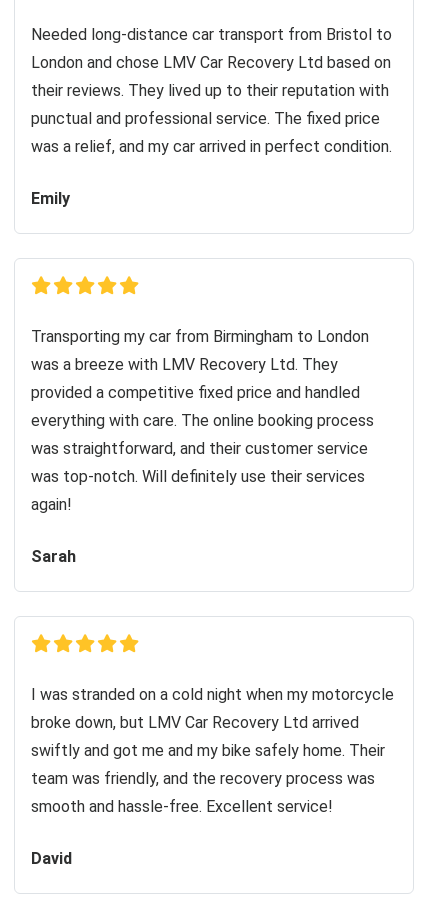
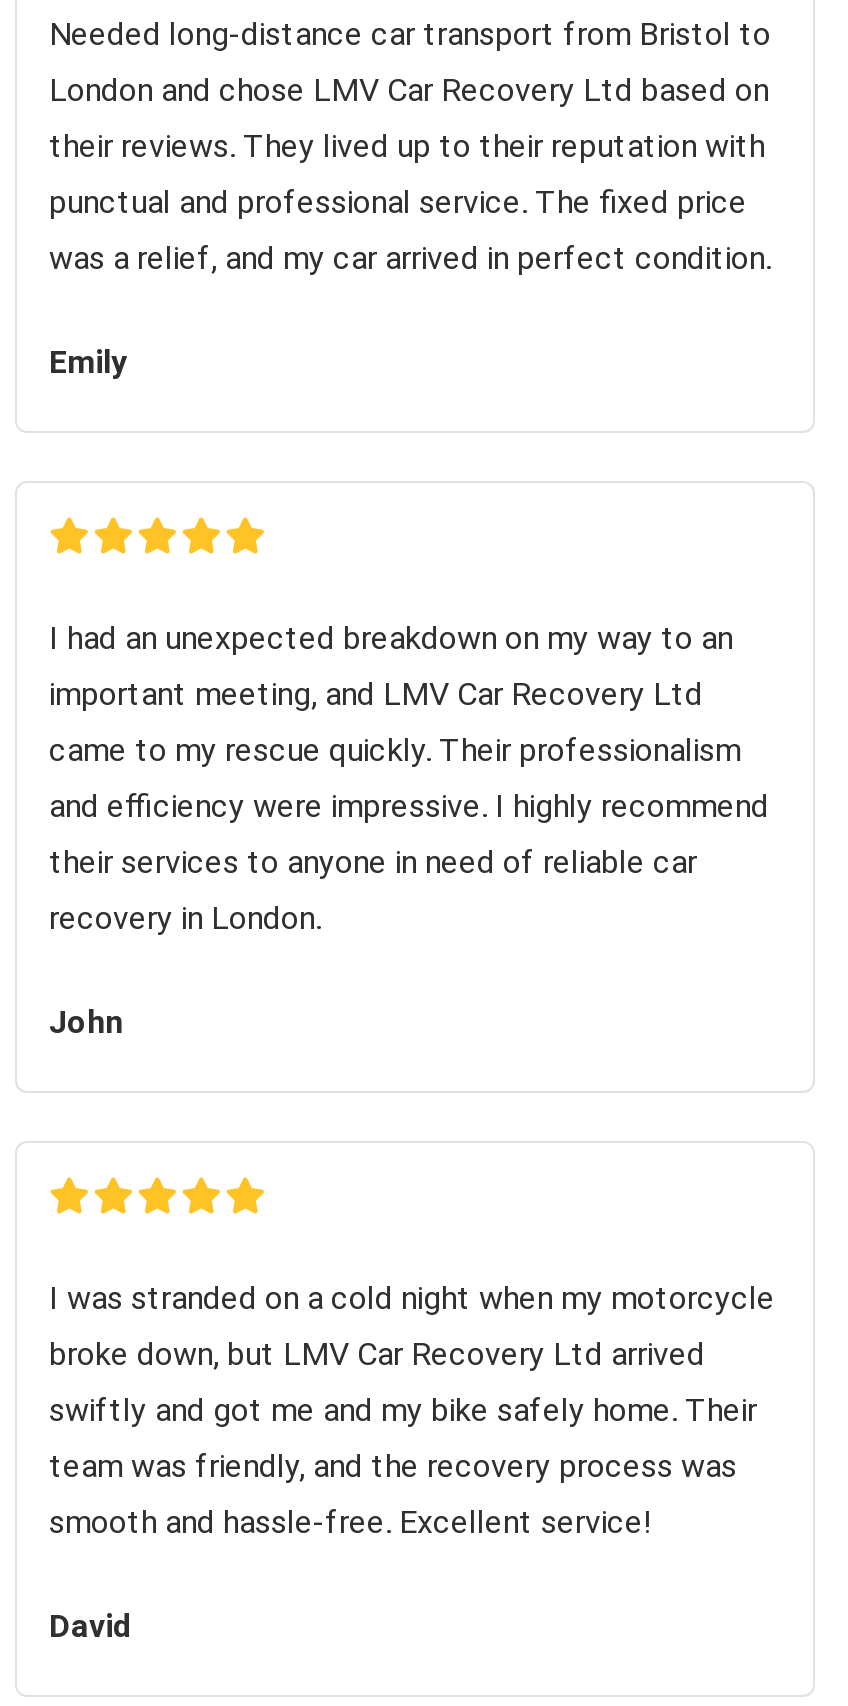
- Transporting my car from Birmingham to London
- was a breeze with LMV Recovery Ltd. They
- provided a competitive fixed price and handled
- everything with care. The online booking process
- was straightforward, and their customer service
- was top-notch. Will definitely use their services
- again!
- Sarah
+ I had an unexpected breakdown on my way to an
+ important meeting, and LMV Car Recovery Ltd
+ came to my rescue quickly. Their professionalism
+ and efficiency were impressive. I highly recommend
+ their services to anyone in need of reliable car
+ recovery in London.
+ John
